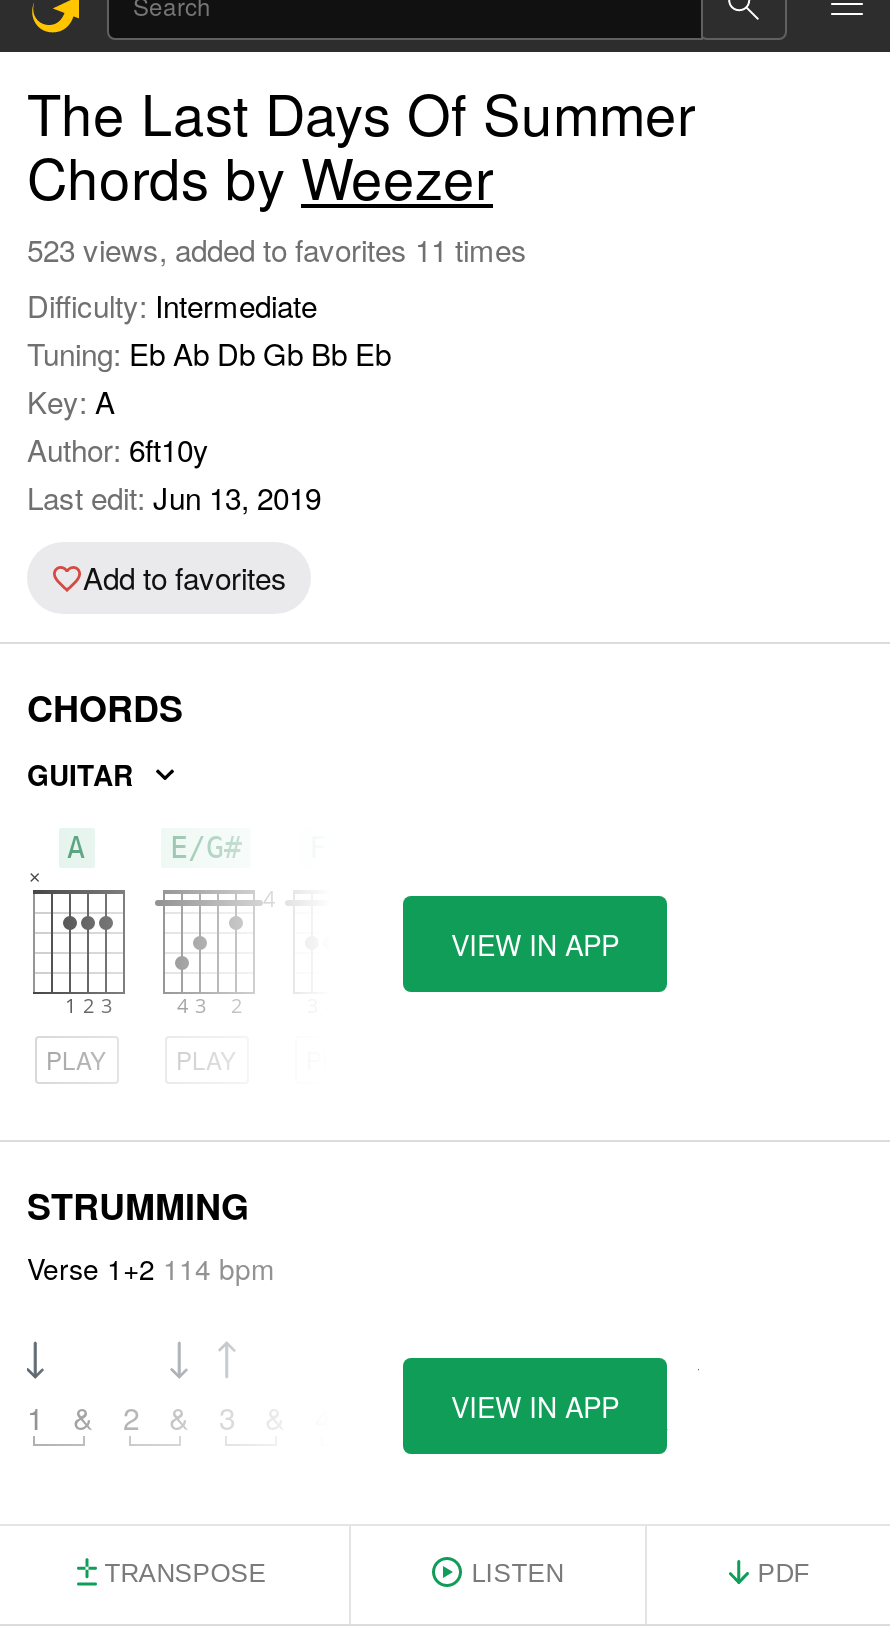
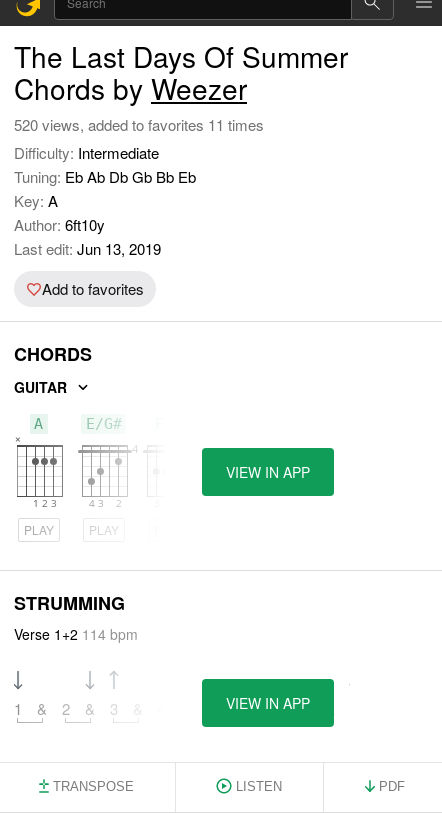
- 523 views, added to favorites 11 times
+ 520 views, added to favorites 11 times
